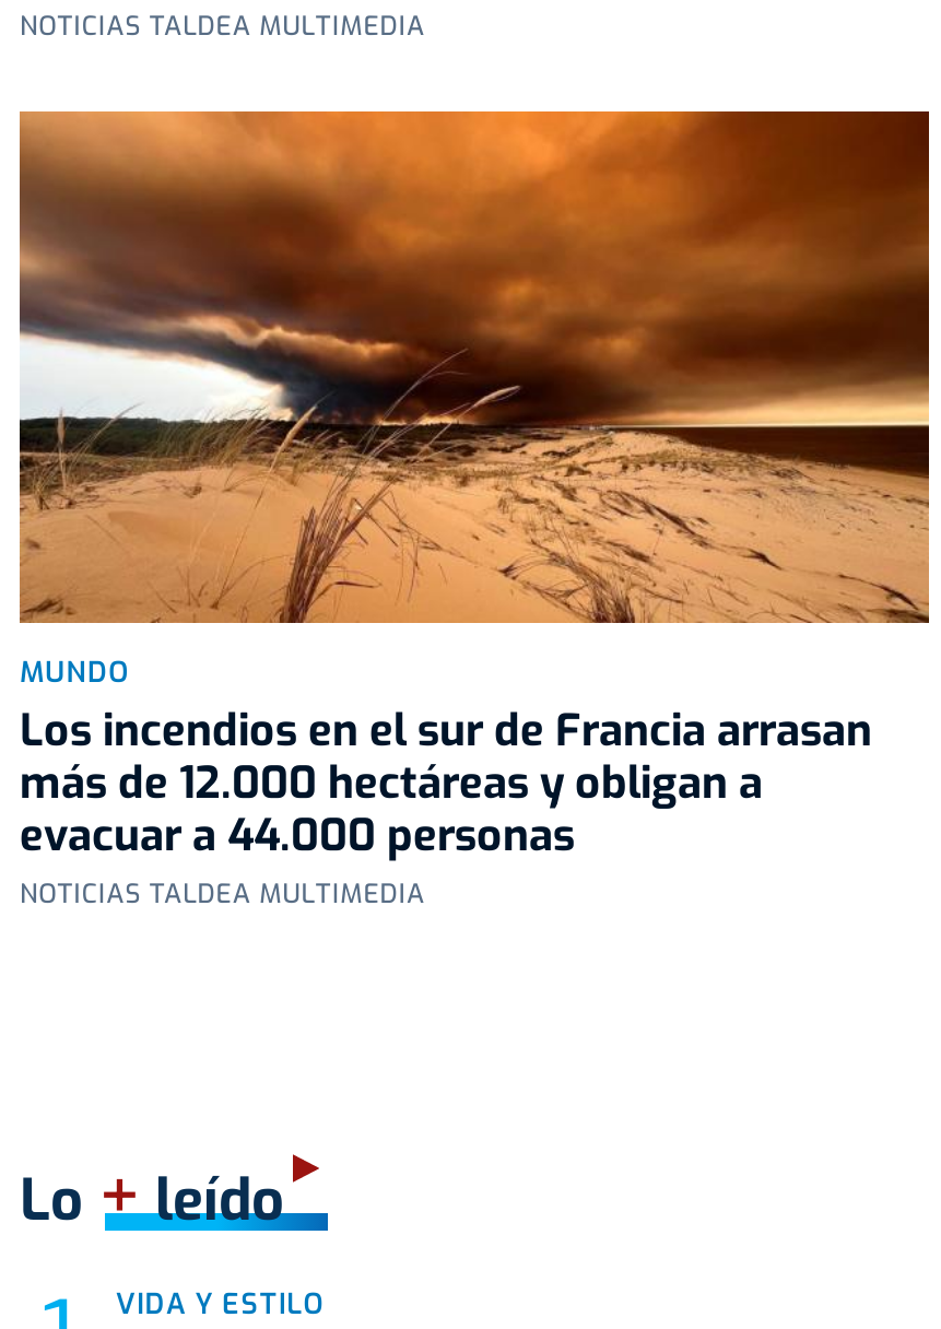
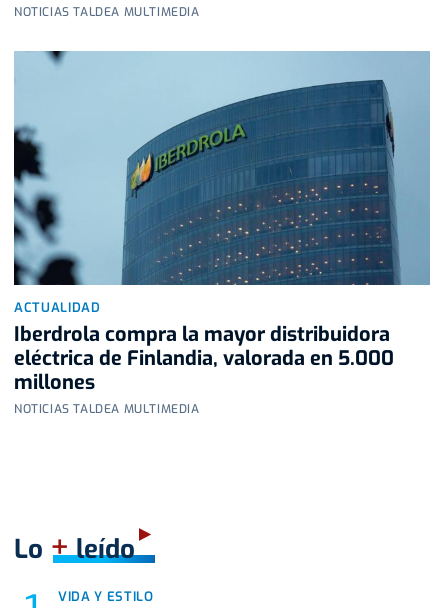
- [image]
- MUNDO
- Los incendios en el sur de Francia arrasan
- más de 12.000 hectáreas y obligan a
- evacuar a 44.000 personas
+ [image]
+ ACTUALIDAD
+ Iberdrola compra la mayor distribuidora
+ eléctrica de Finlandia, valorada en 5.000
+ millones
